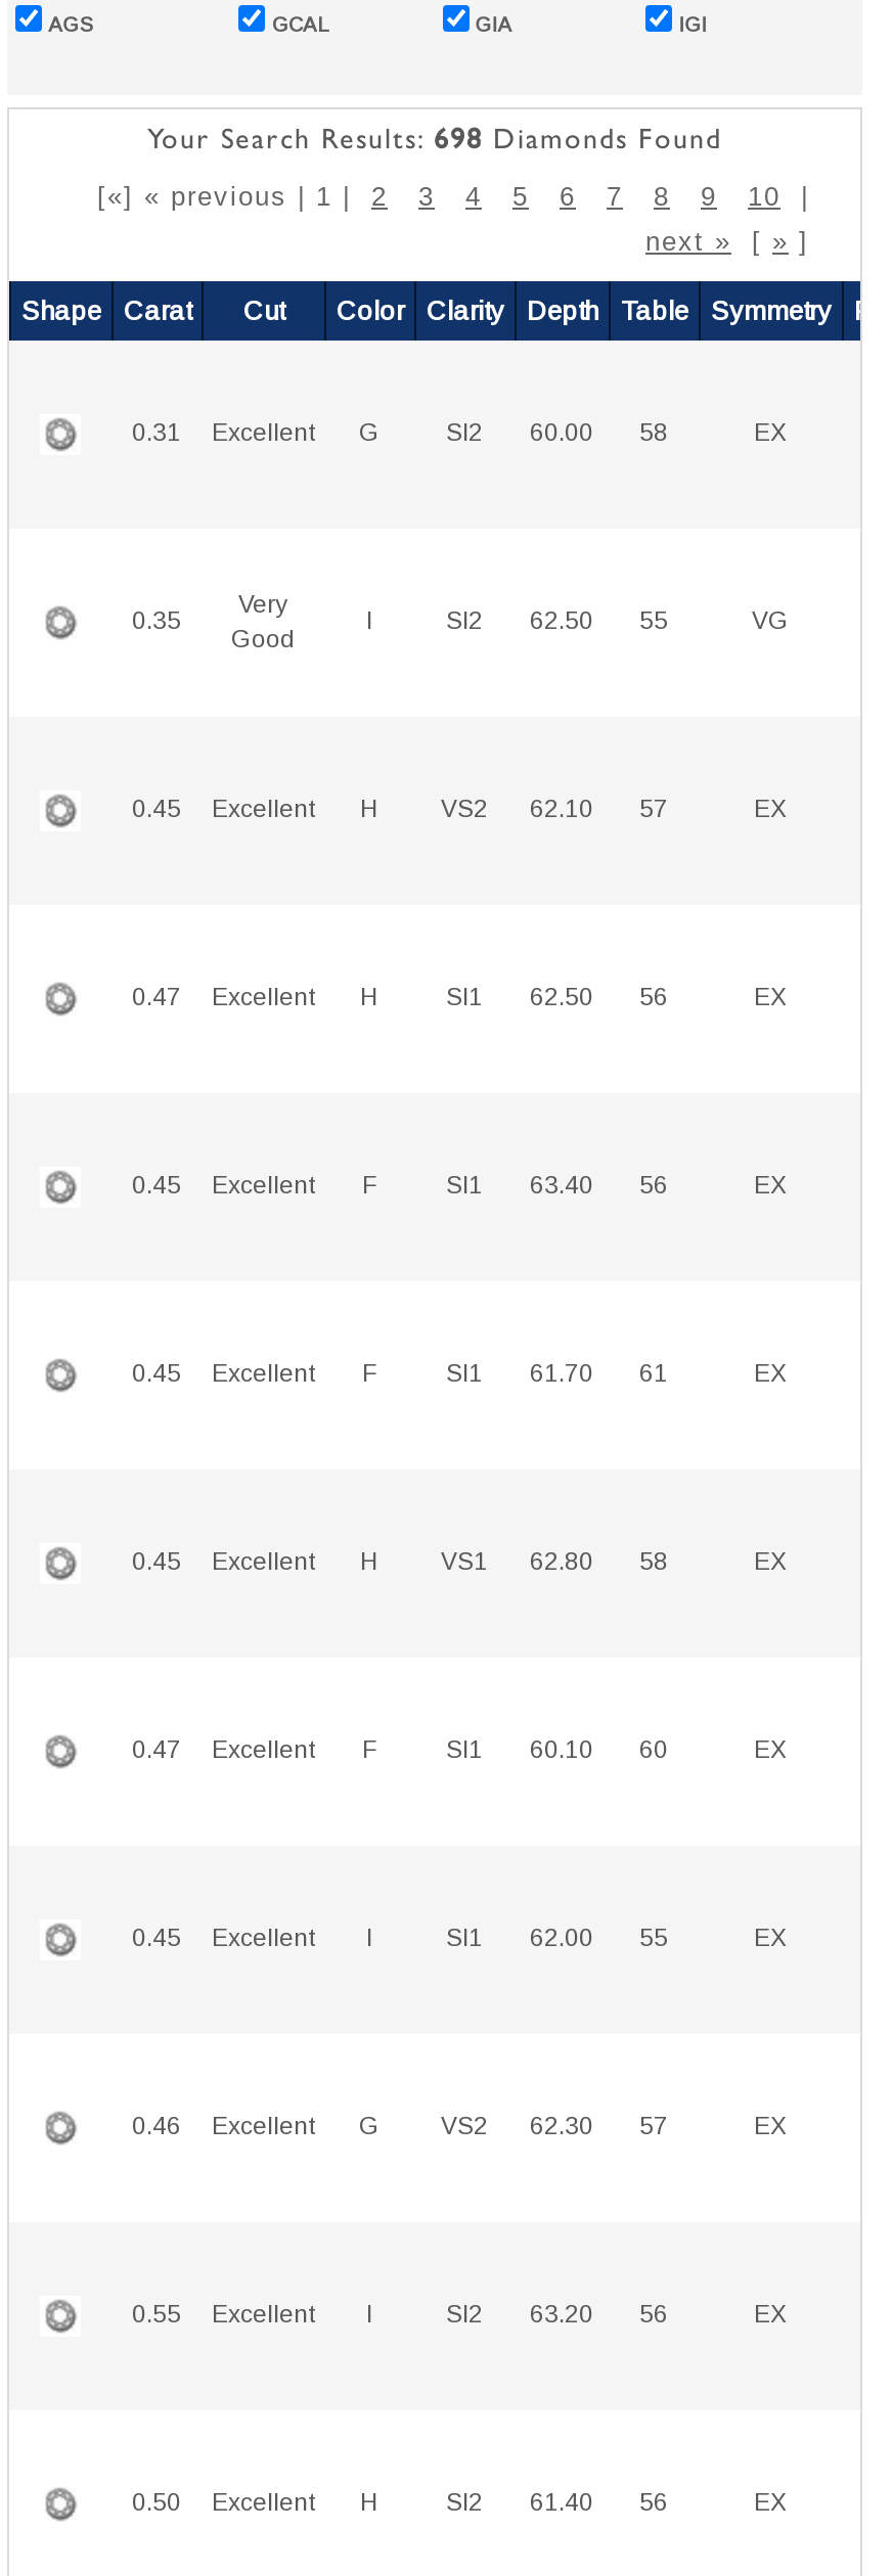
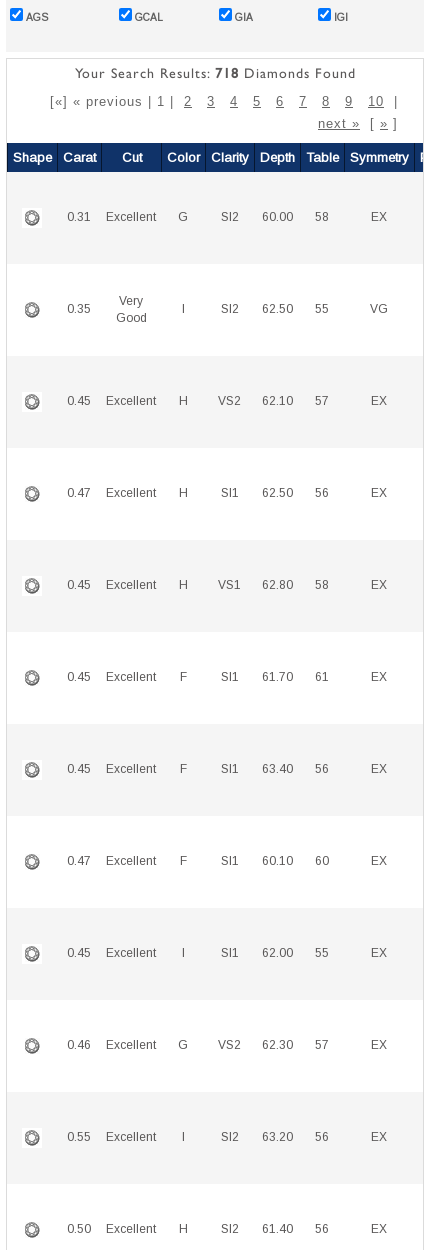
- Your Search Results: 698 Diamonds Found
+ Your Search Results: 718 Diamonds Found

- F
- SI1
- 63.40
- 56
+ H
+ VS1
+ 62.80
+ 58

- H
- VS1
- 62.80
- 58
+ F
+ SI1
+ 63.40
+ 56
